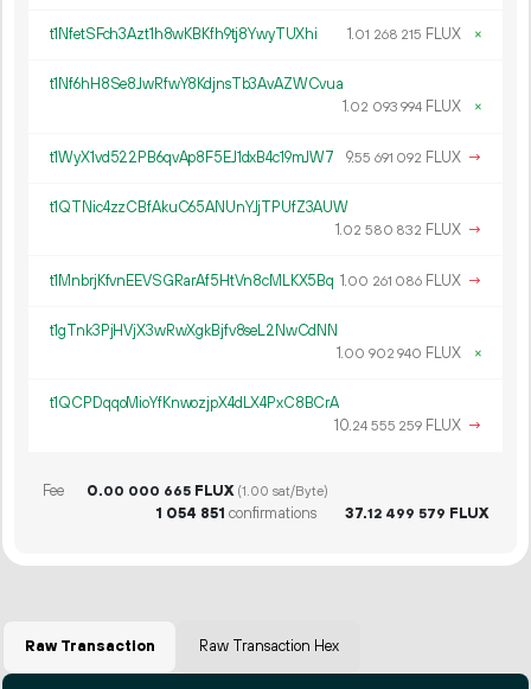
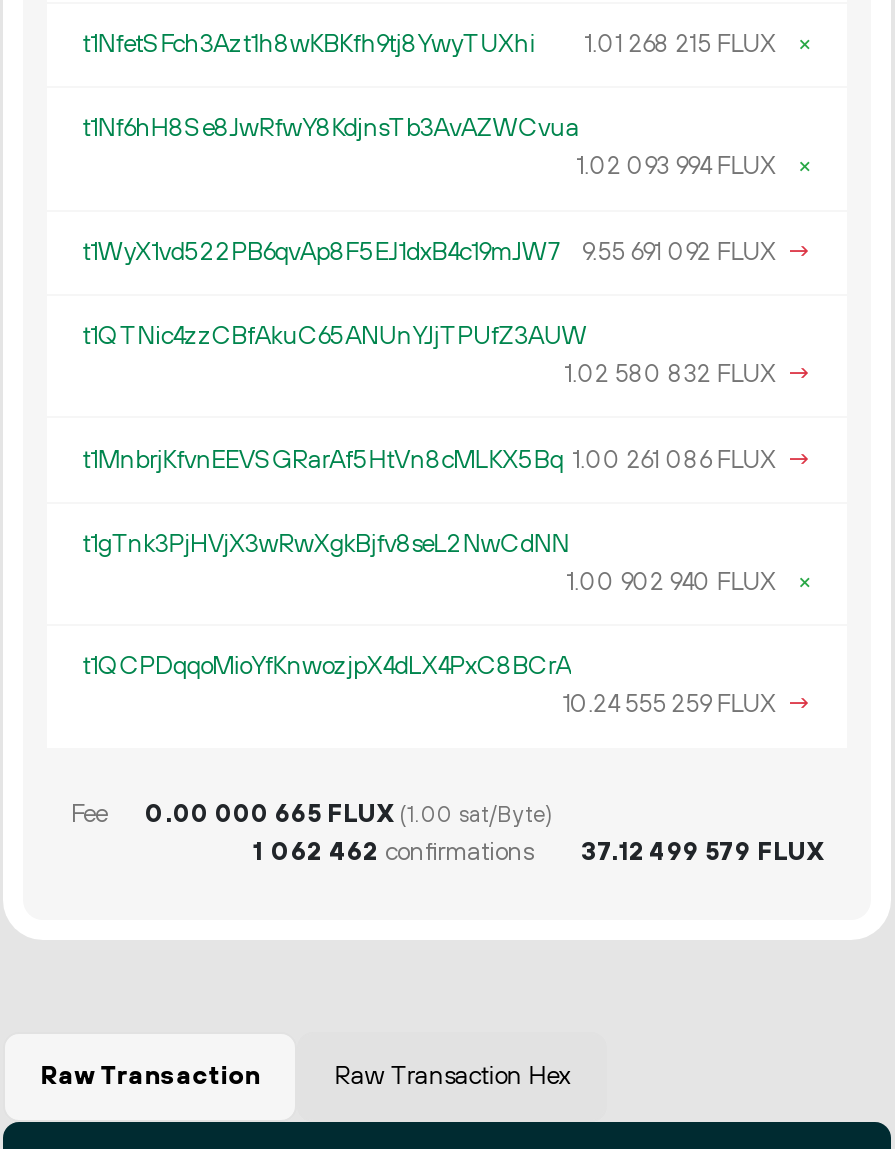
- 1 054 851 confirmations
+ 1 062 462 confirmations
